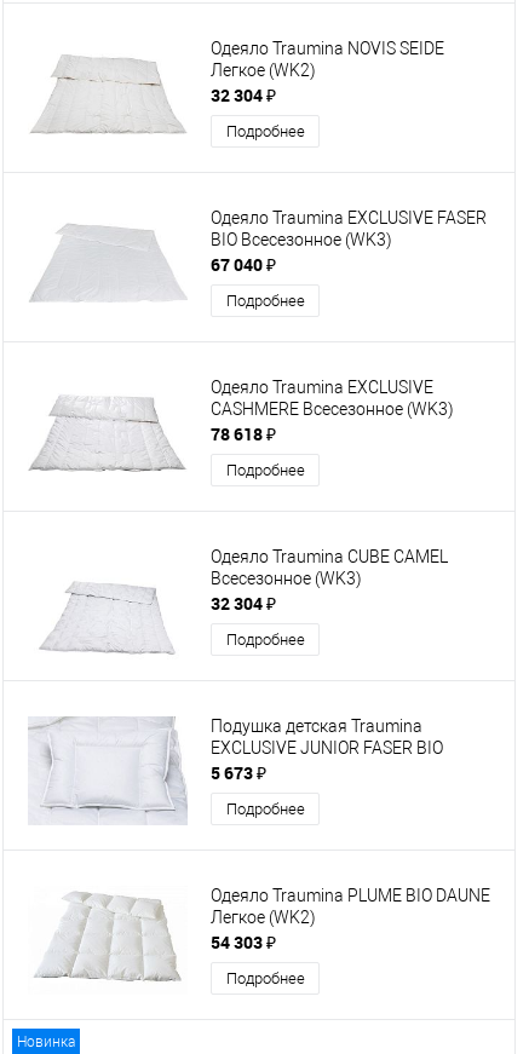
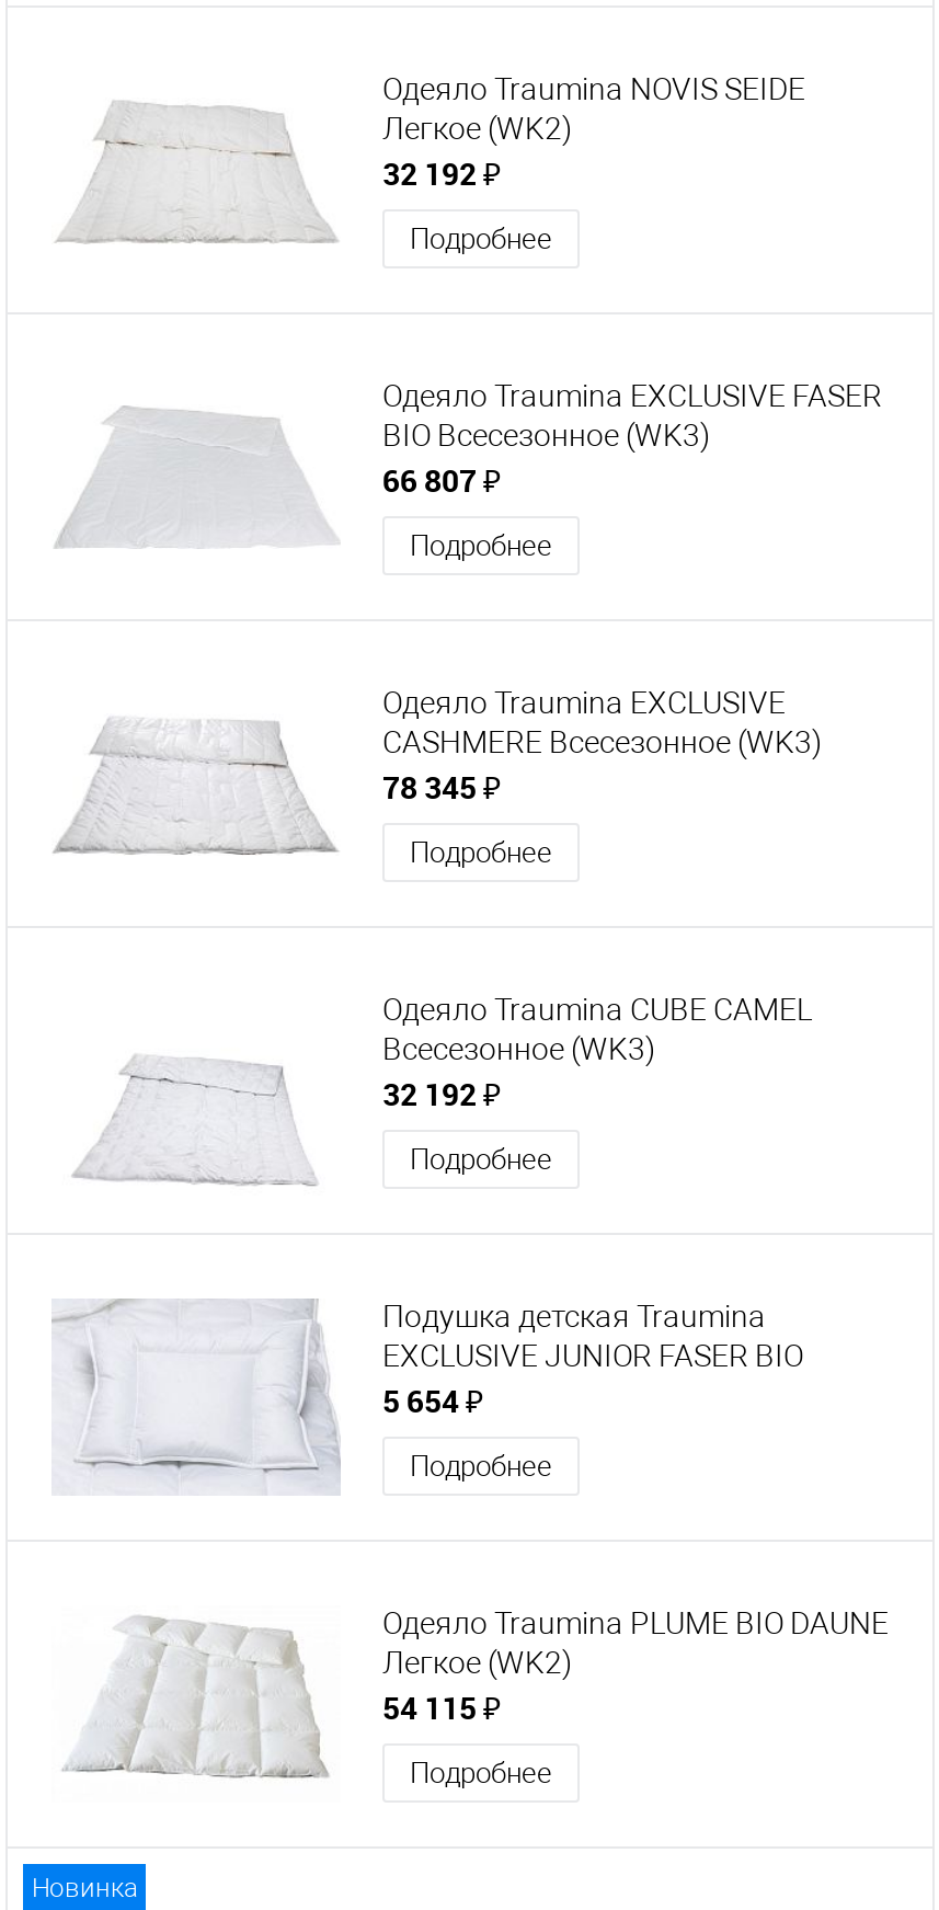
- 32 304 ₽
+ 32 192 ₽

- 67 040 ₽
+ 66 807 ₽

- 78 618 ₽
+ 78 345 ₽

- 32 304 ₽
+ 32 192 ₽

- 5 673 ₽
+ 5 654 ₽

- 54 303 ₽
+ 54 115 ₽
